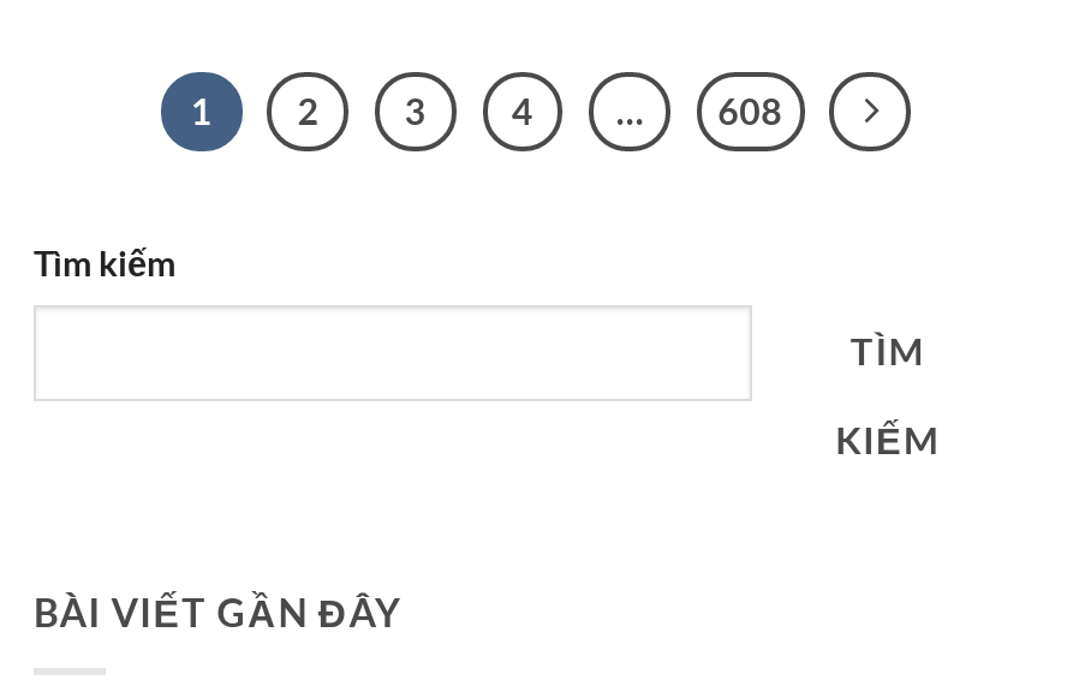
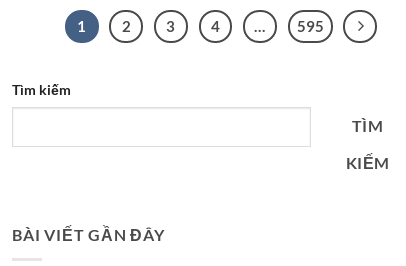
- 608
+ 595
